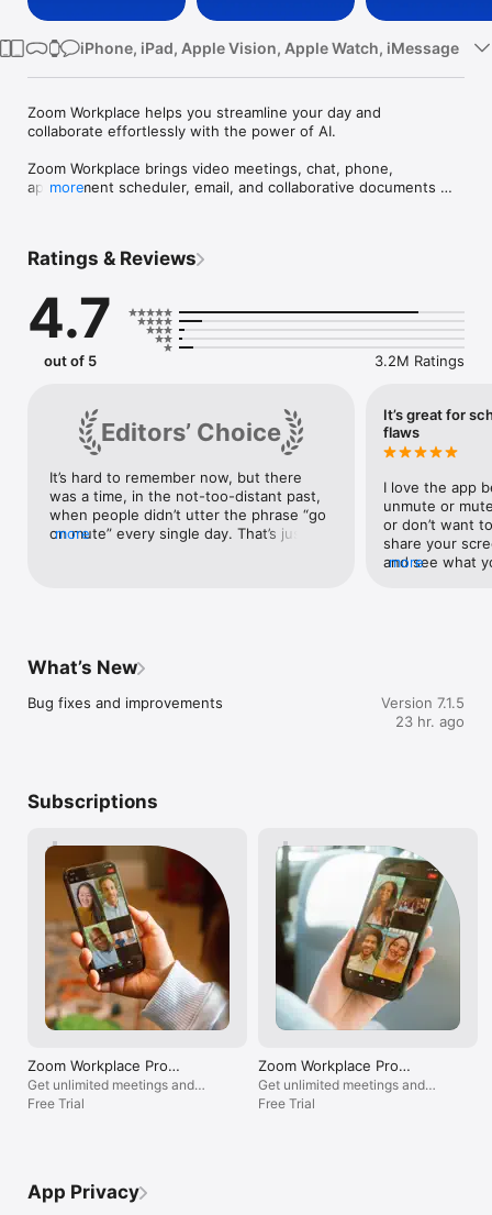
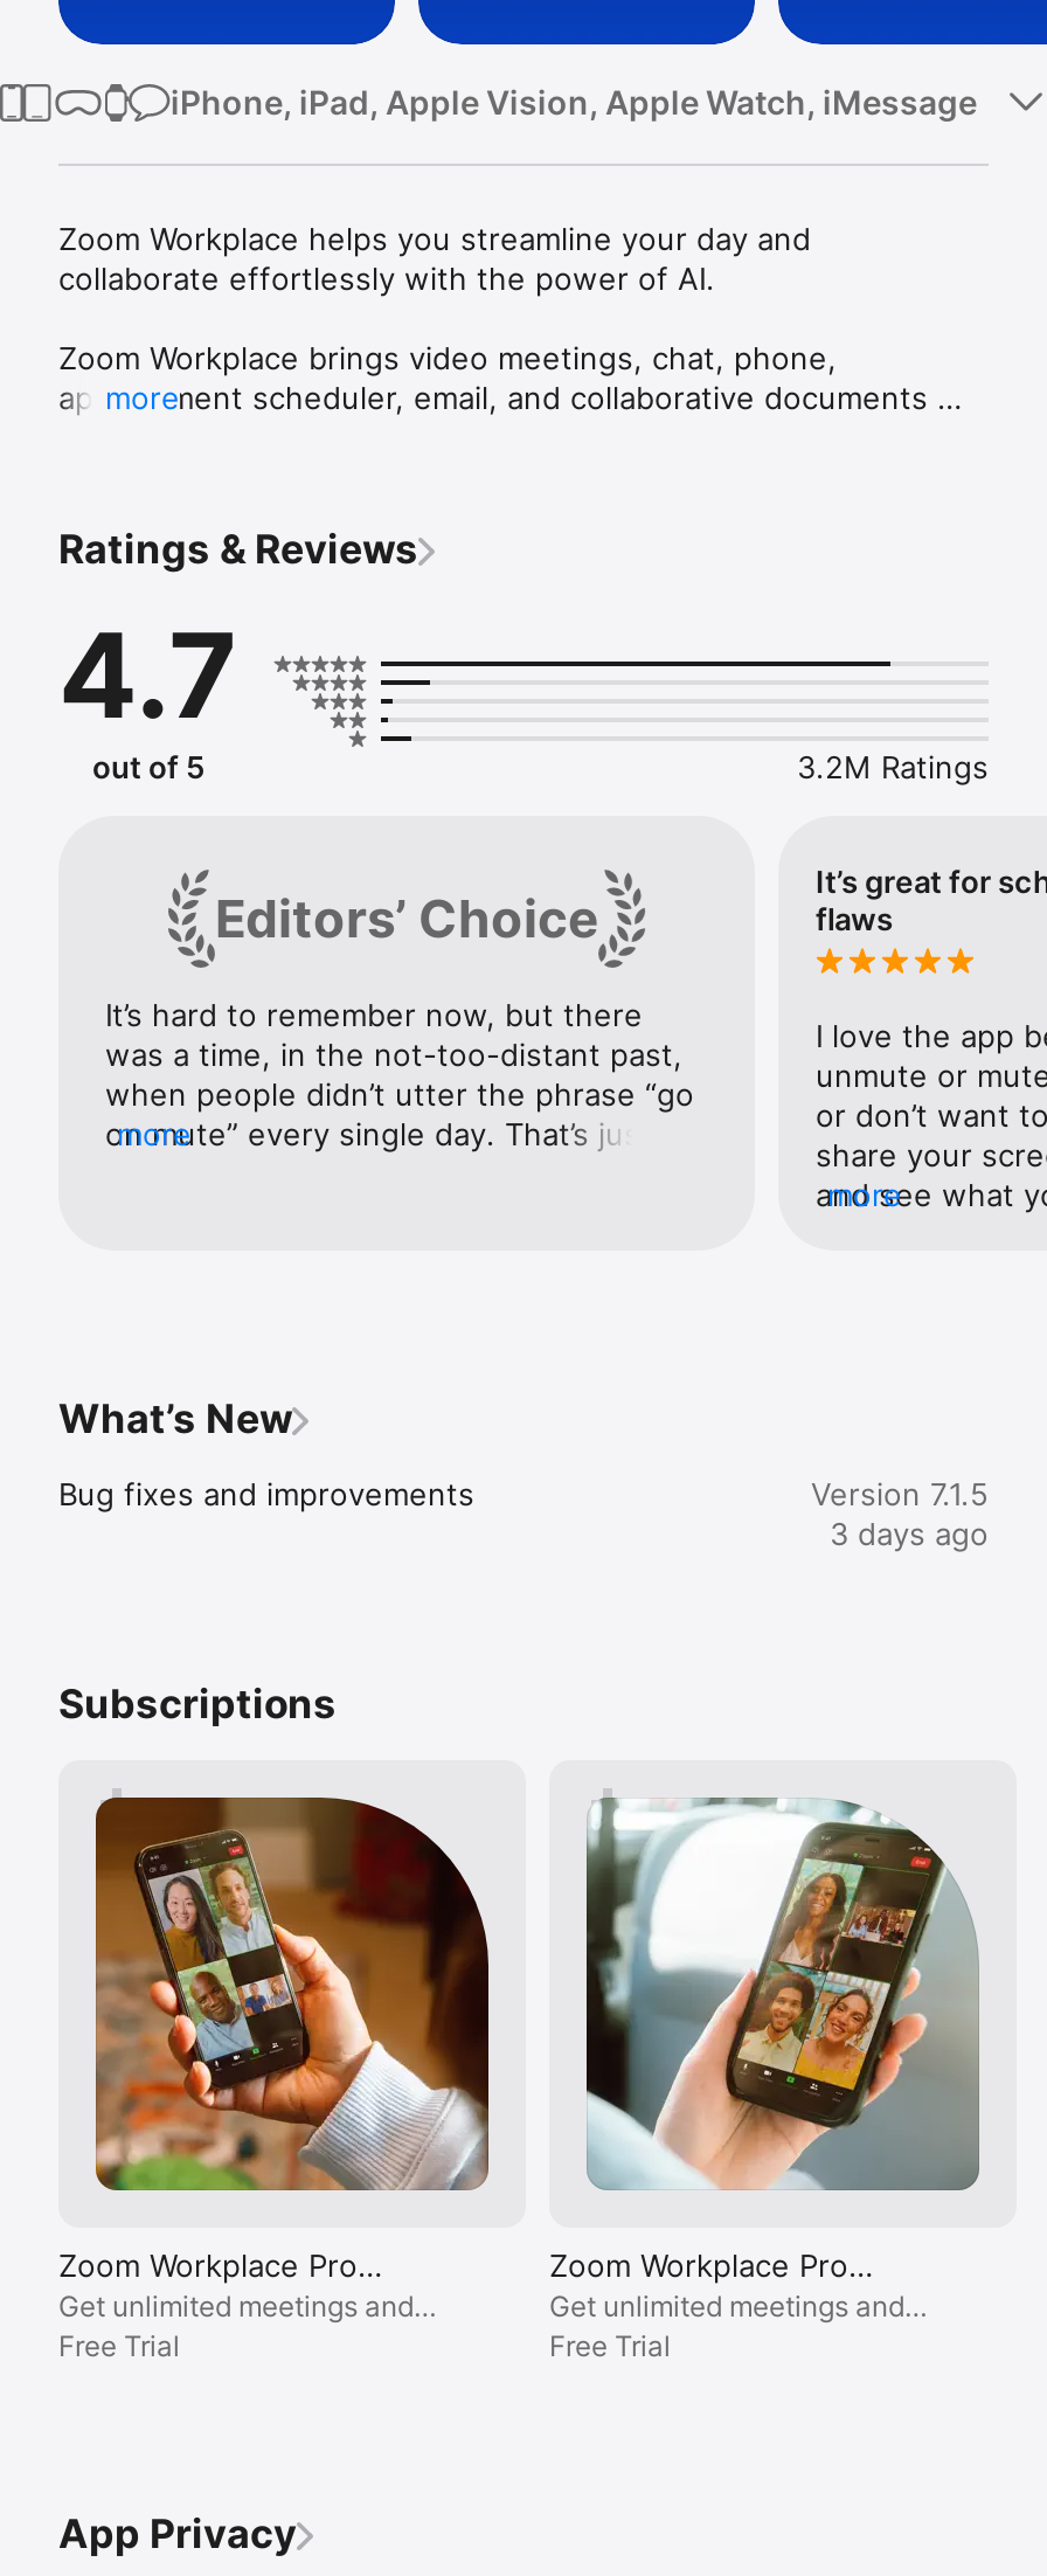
- 23 hr. ago
+ 3 days ago
